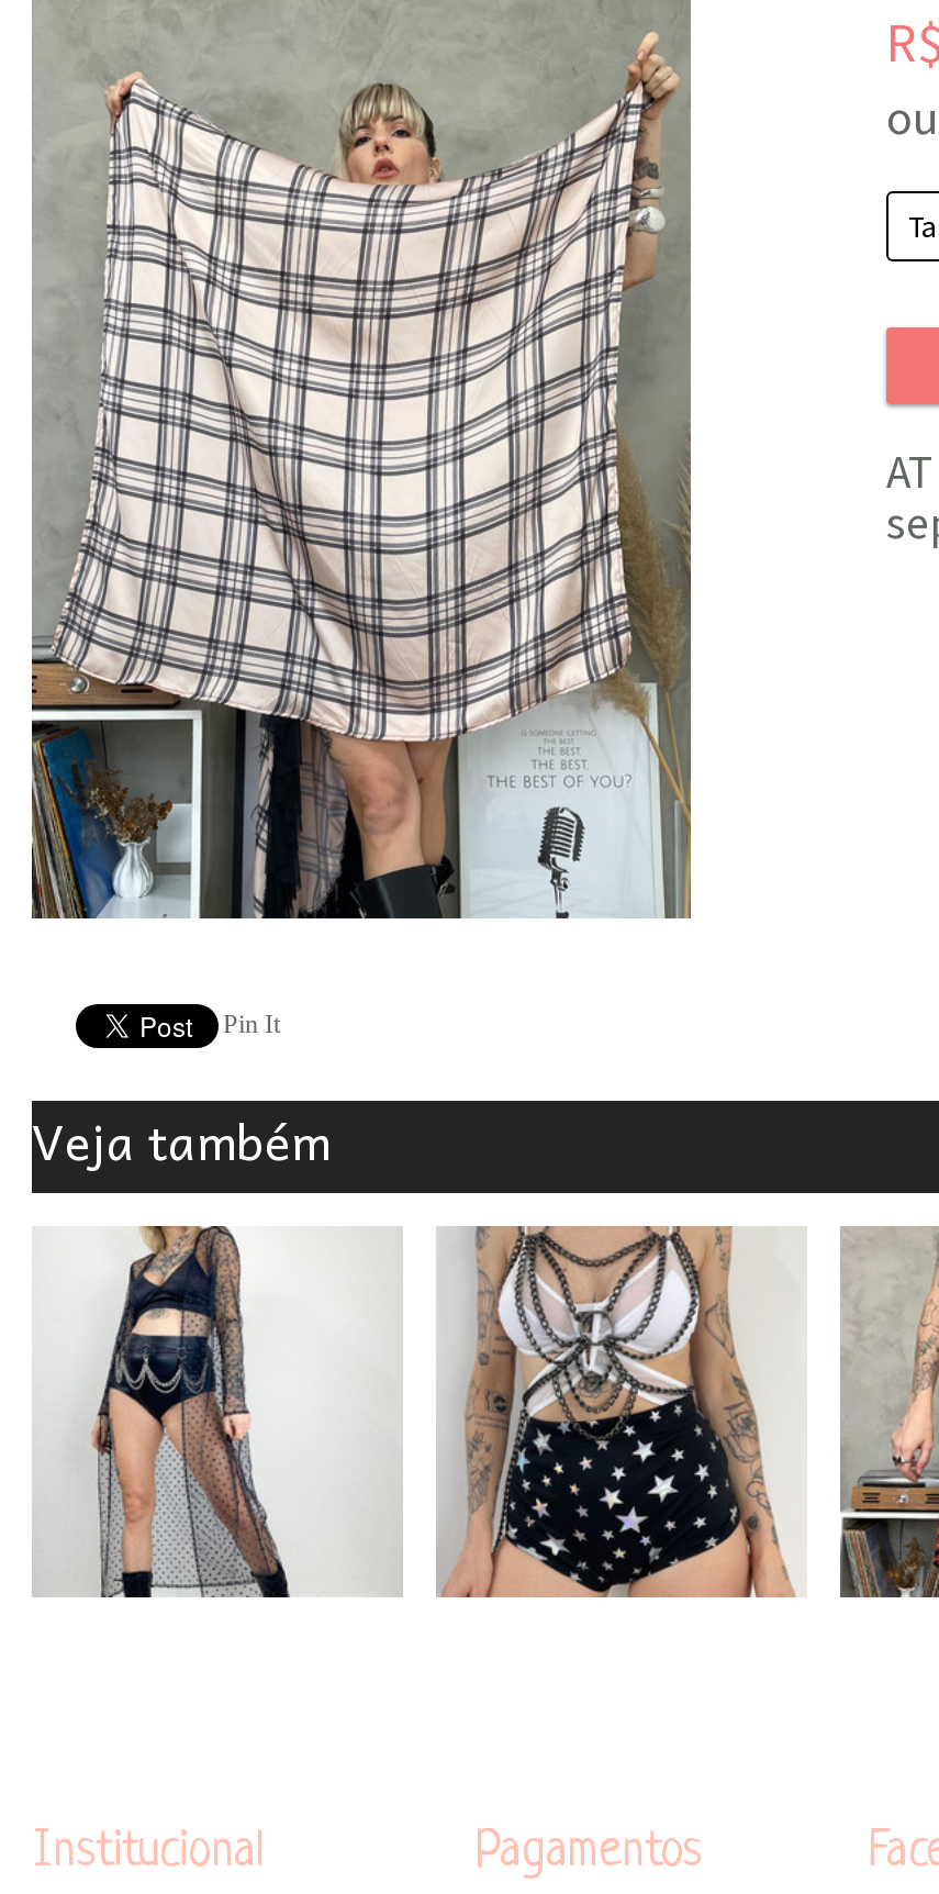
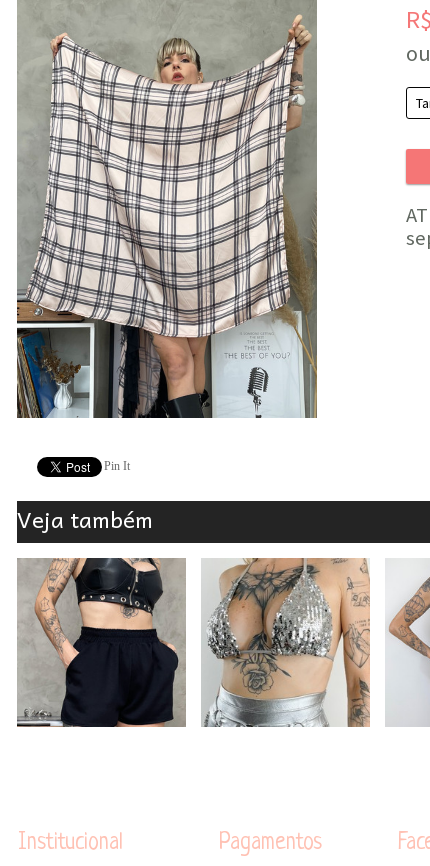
- [image]
+ [image]

- [image]
+ [image]

- [image]
+ [image]
